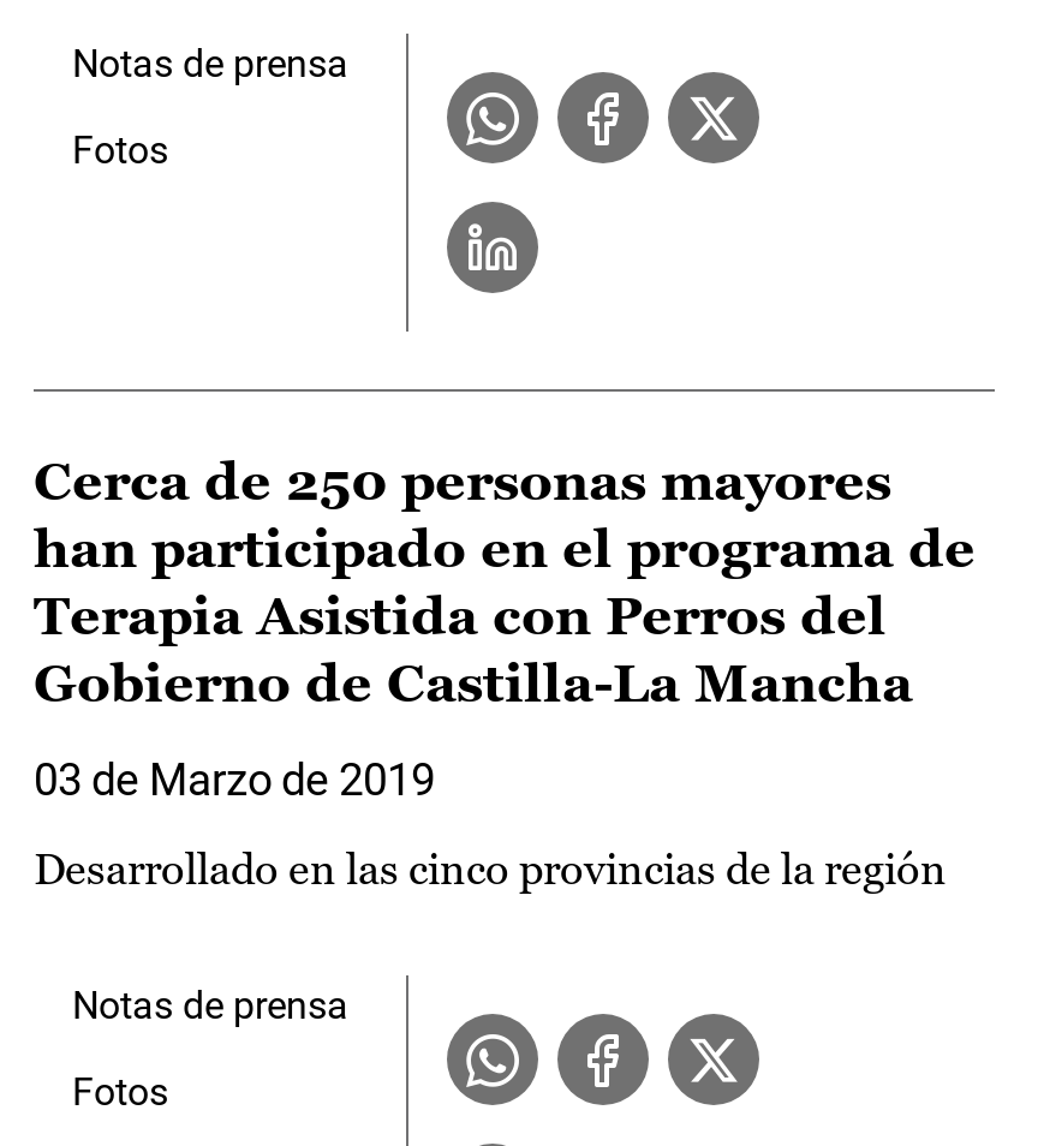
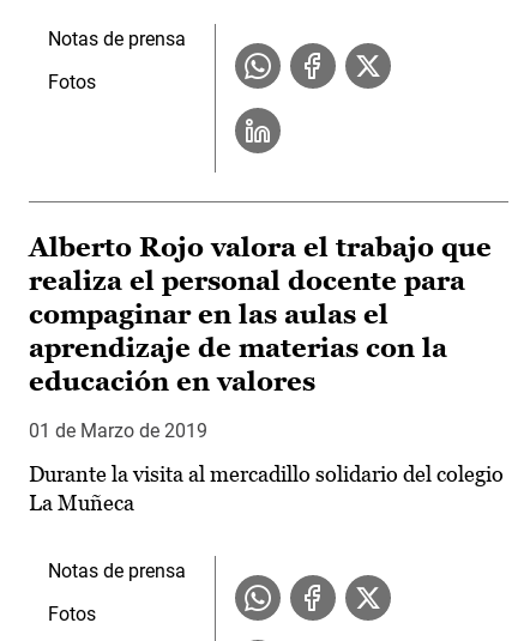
- Cerca de 250 personas mayores
- han participado en el programa de
- Terapia Asistida con Perros del
- Gobierno de Castilla-La Mancha
+ Alberto Rojo valora el trabajo que
+ realiza el personal docente para
+ compaginar en las aulas el
+ aprendizaje de materias con la
+ educación en valores

- 03 de Marzo de 2019
+ 01 de Marzo de 2019

- Desarrollado en las cinco provincias de la región
+ Durante la visita al mercadillo solidario del colegio
+ La Muñeca
